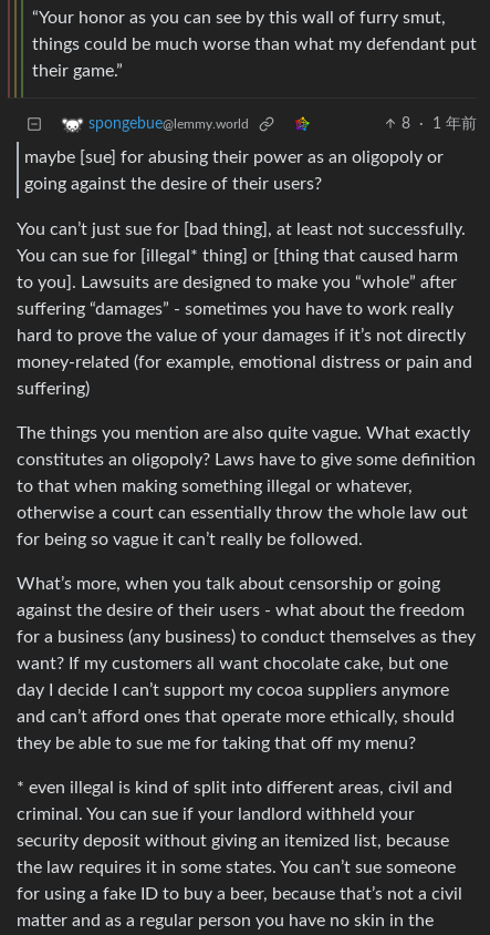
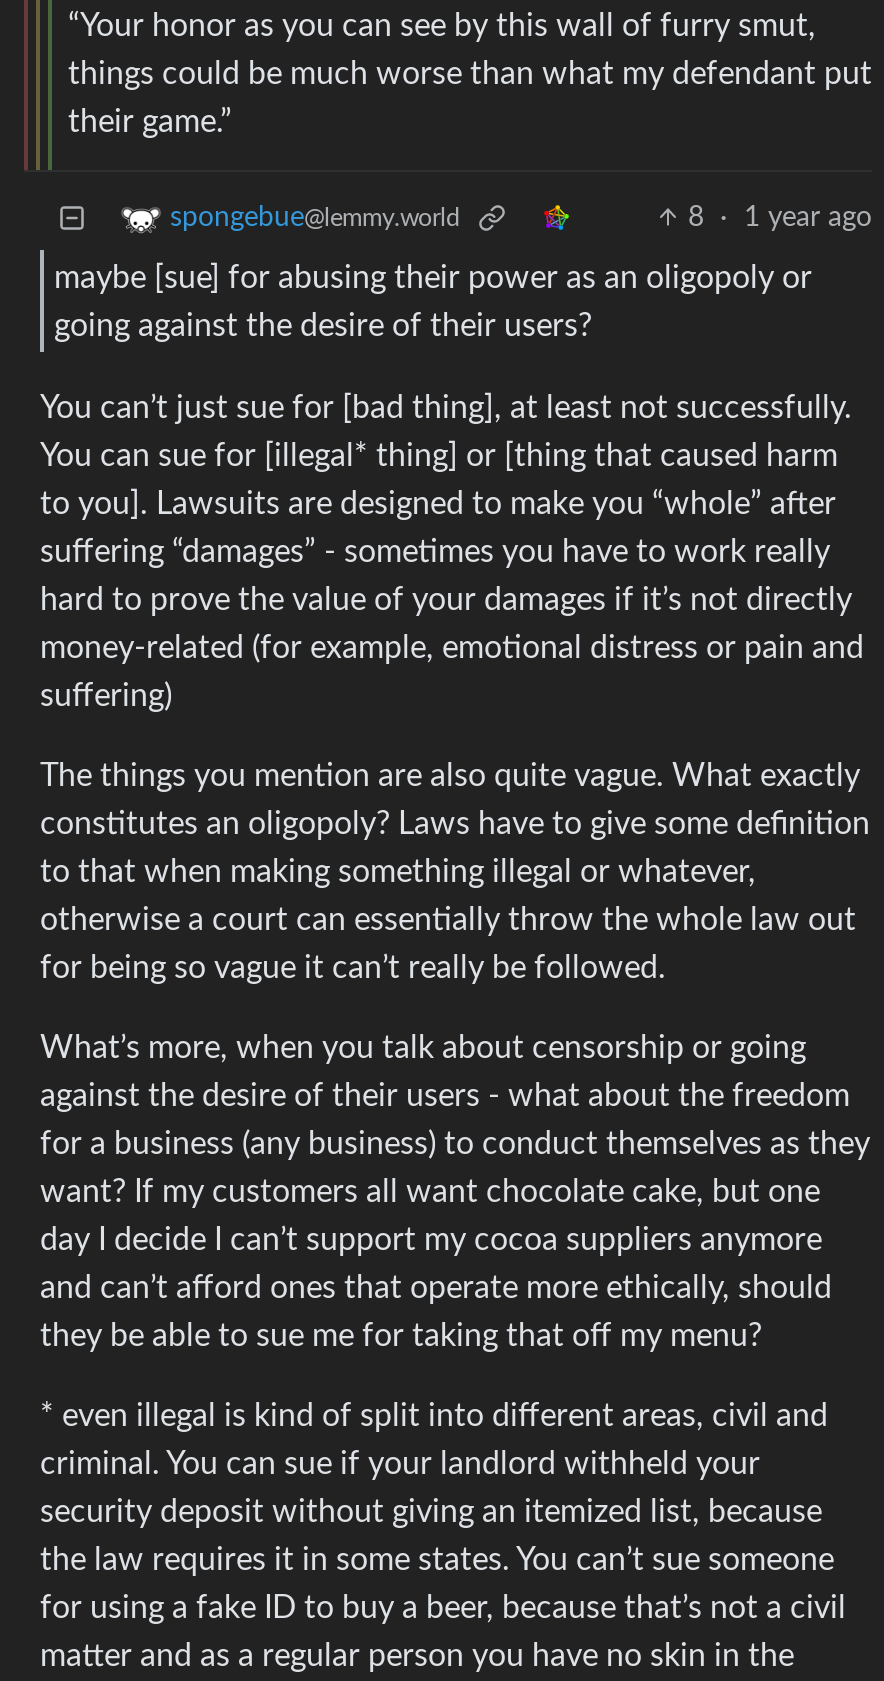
- 8 · 1 年前
+ 8 · 1 year ago
